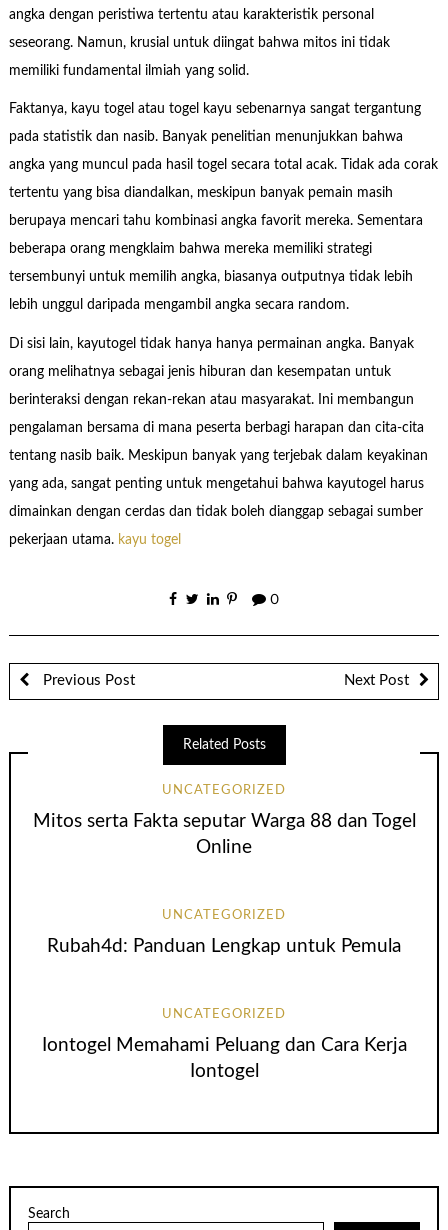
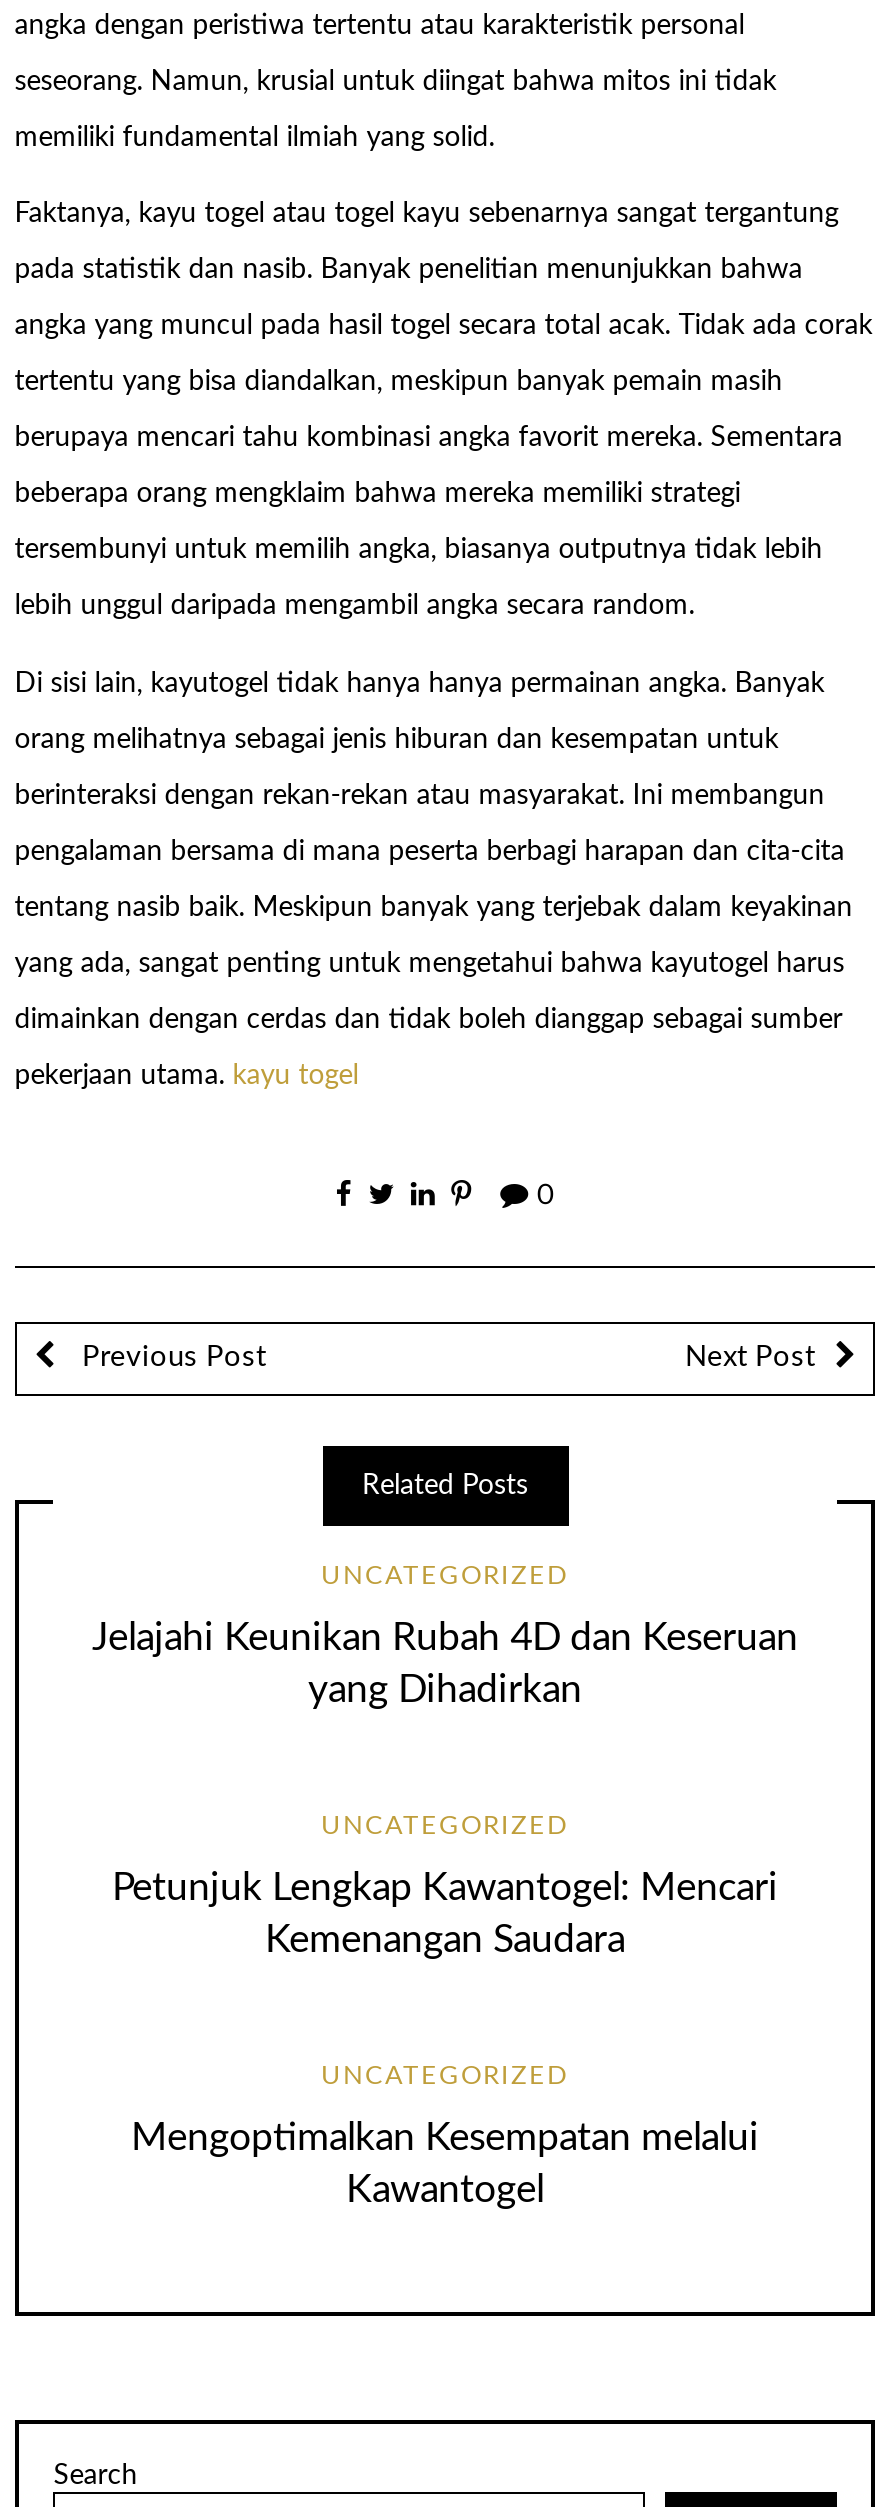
- Mitos serta Fakta seputar Warga 88 dan Togel
- Online
+ Jelajahi Keunikan Rubah 4D dan Keseruan
+ yang Dihadirkan

- Rubah4d: Panduan Lengkap untuk Pemula
+ Petunjuk Lengkap Kawantogel: Mencari
+ Kemenangan Saudara

- Iontogel Memahami Peluang dan Cara Kerja
- Iontogel
+ Mengoptimalkan Kesempatan melalui
+ Kawantogel
